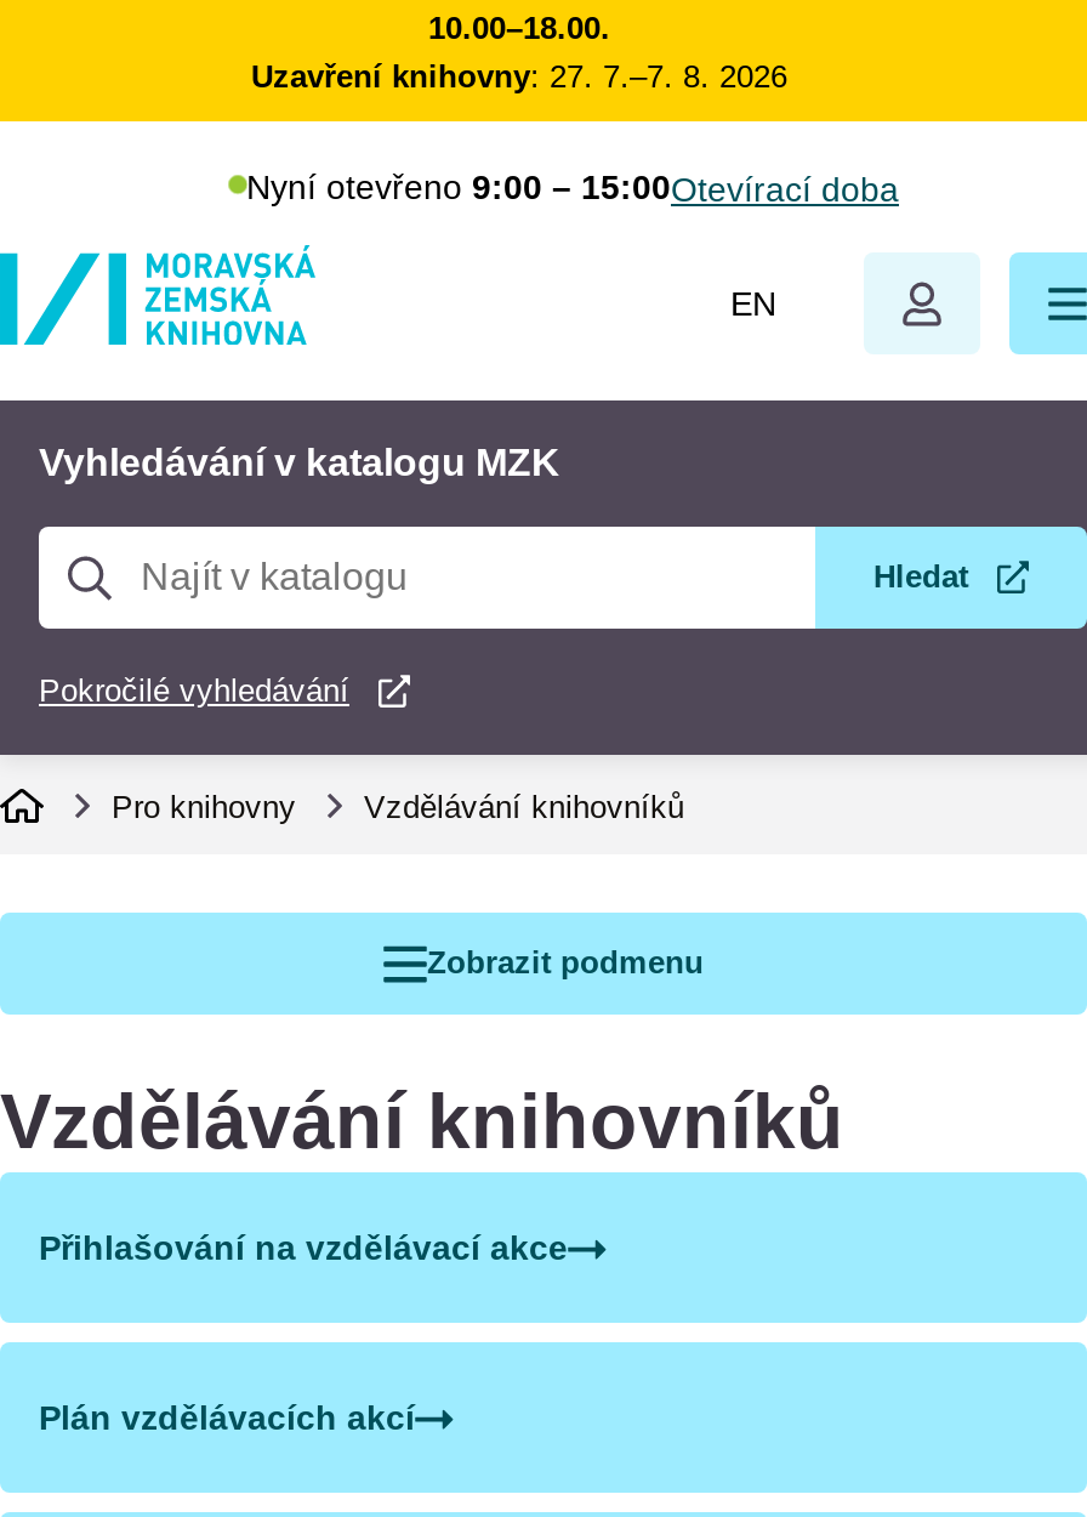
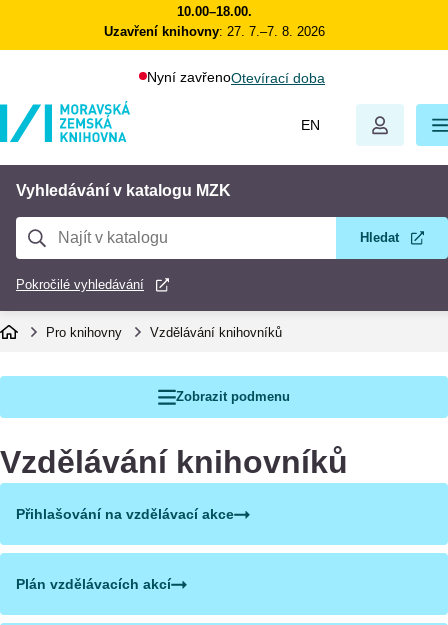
- Nyní otevřeno 9:00 – 15:00Otevírací doba
+ Nyní zavřenoOtevírací doba
